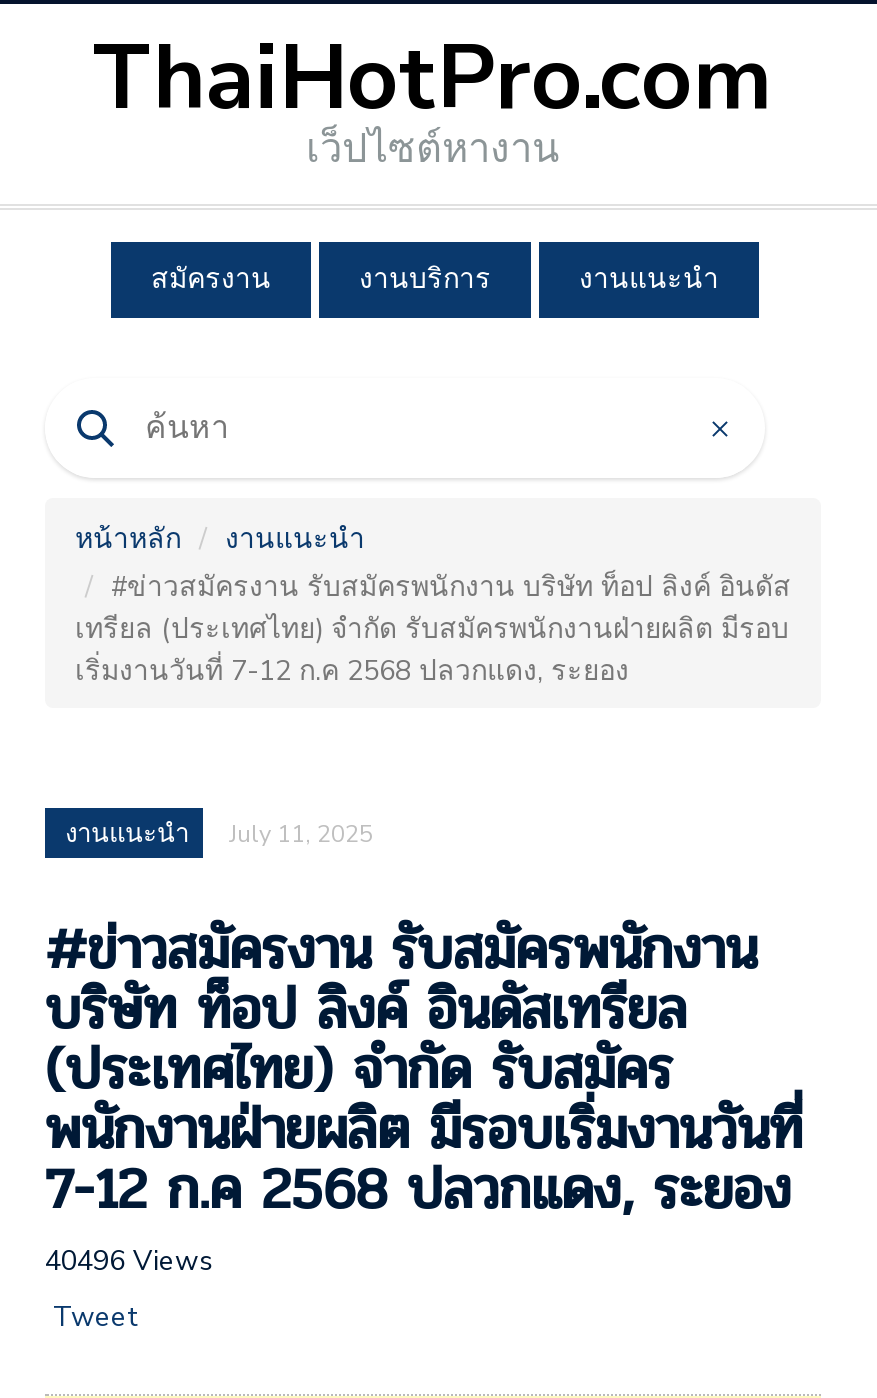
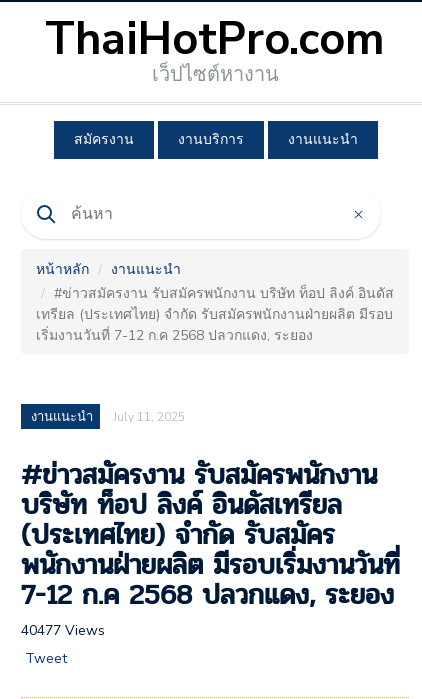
- 40496 Views
+ 40477 Views
